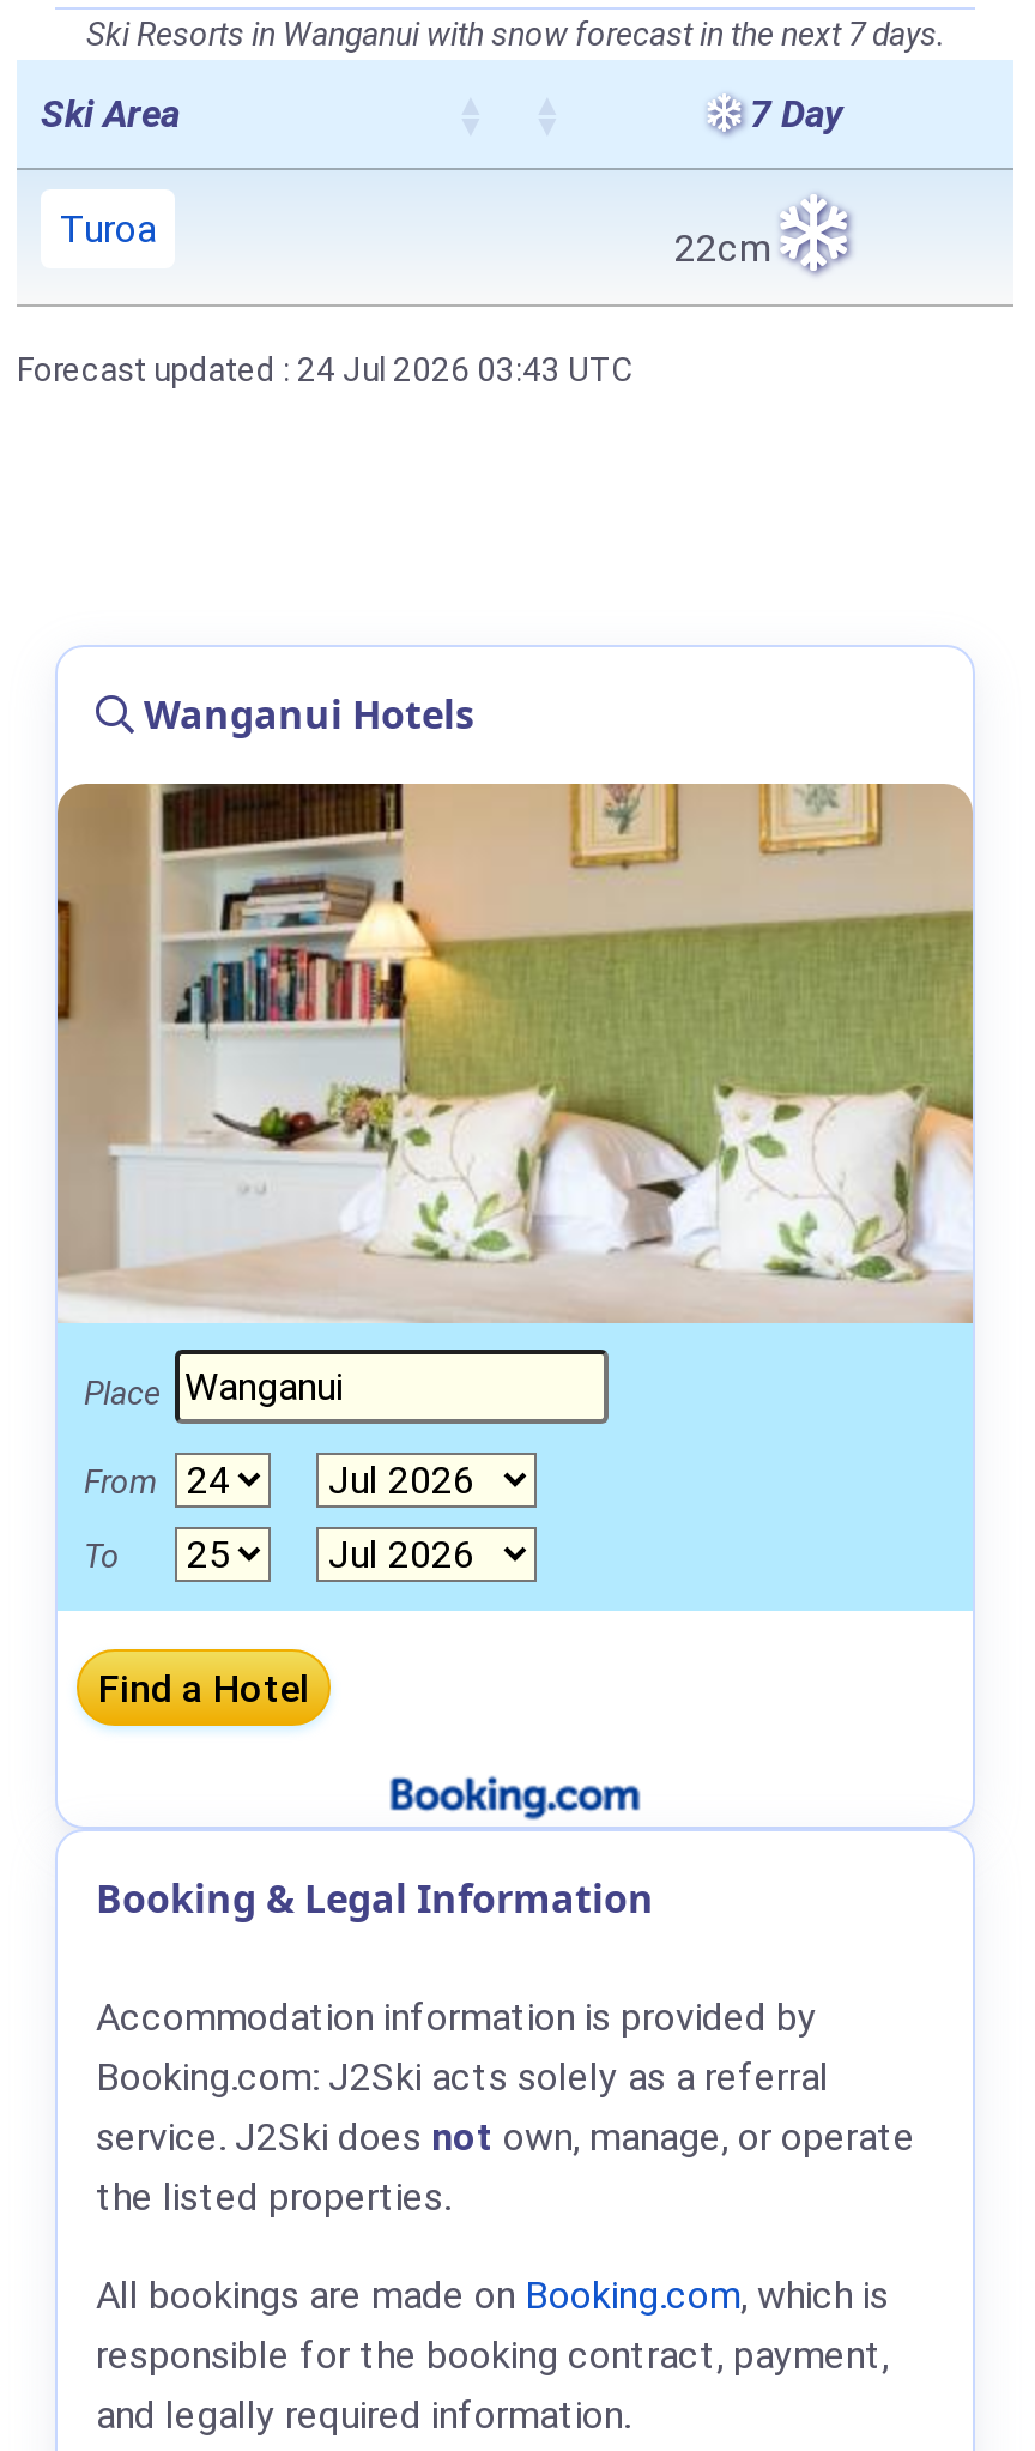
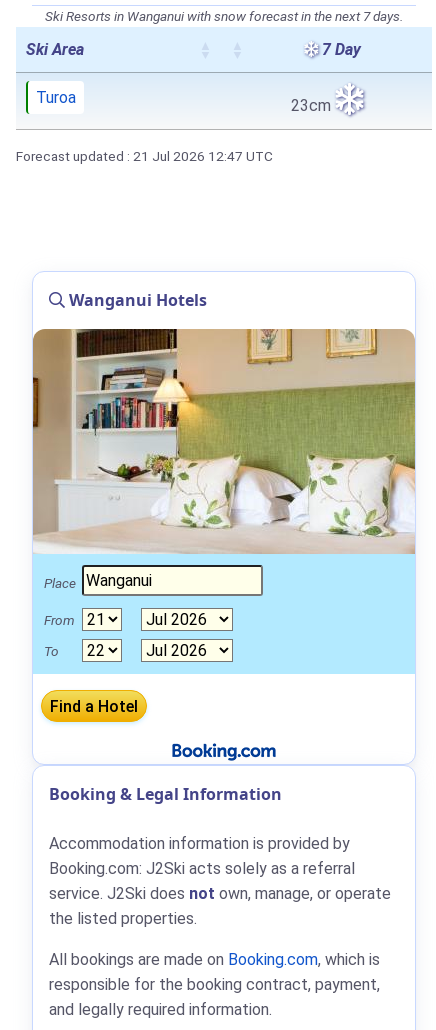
- 22cm
+ 23cm

- Forecast updated : 24 Jul 2026 03:43 UTC
+ Forecast updated : 21 Jul 2026 12:47 UTC
